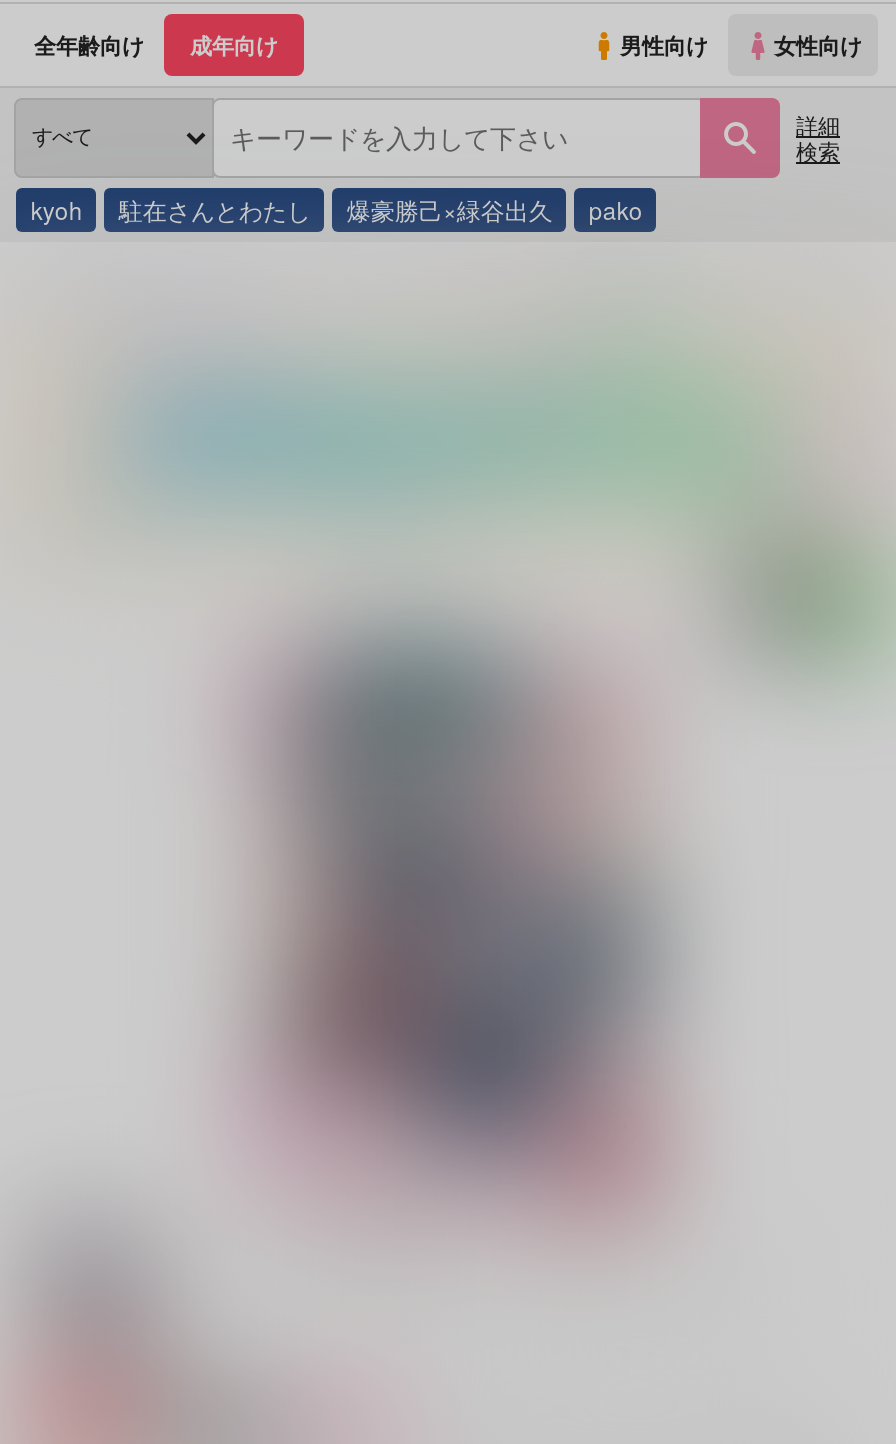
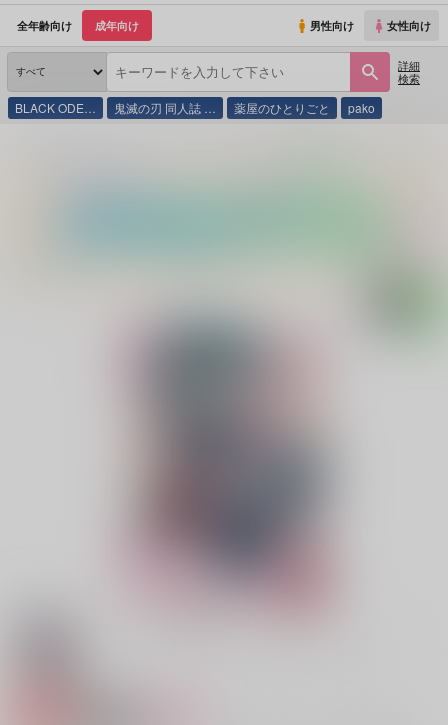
- kyoh
- 駐在さんとわたし
- 爆豪勝己×緑谷出久
+ BLACK ODE…
+ 鬼滅の刃 同人誌 …
+ 薬屋のひとりごと
